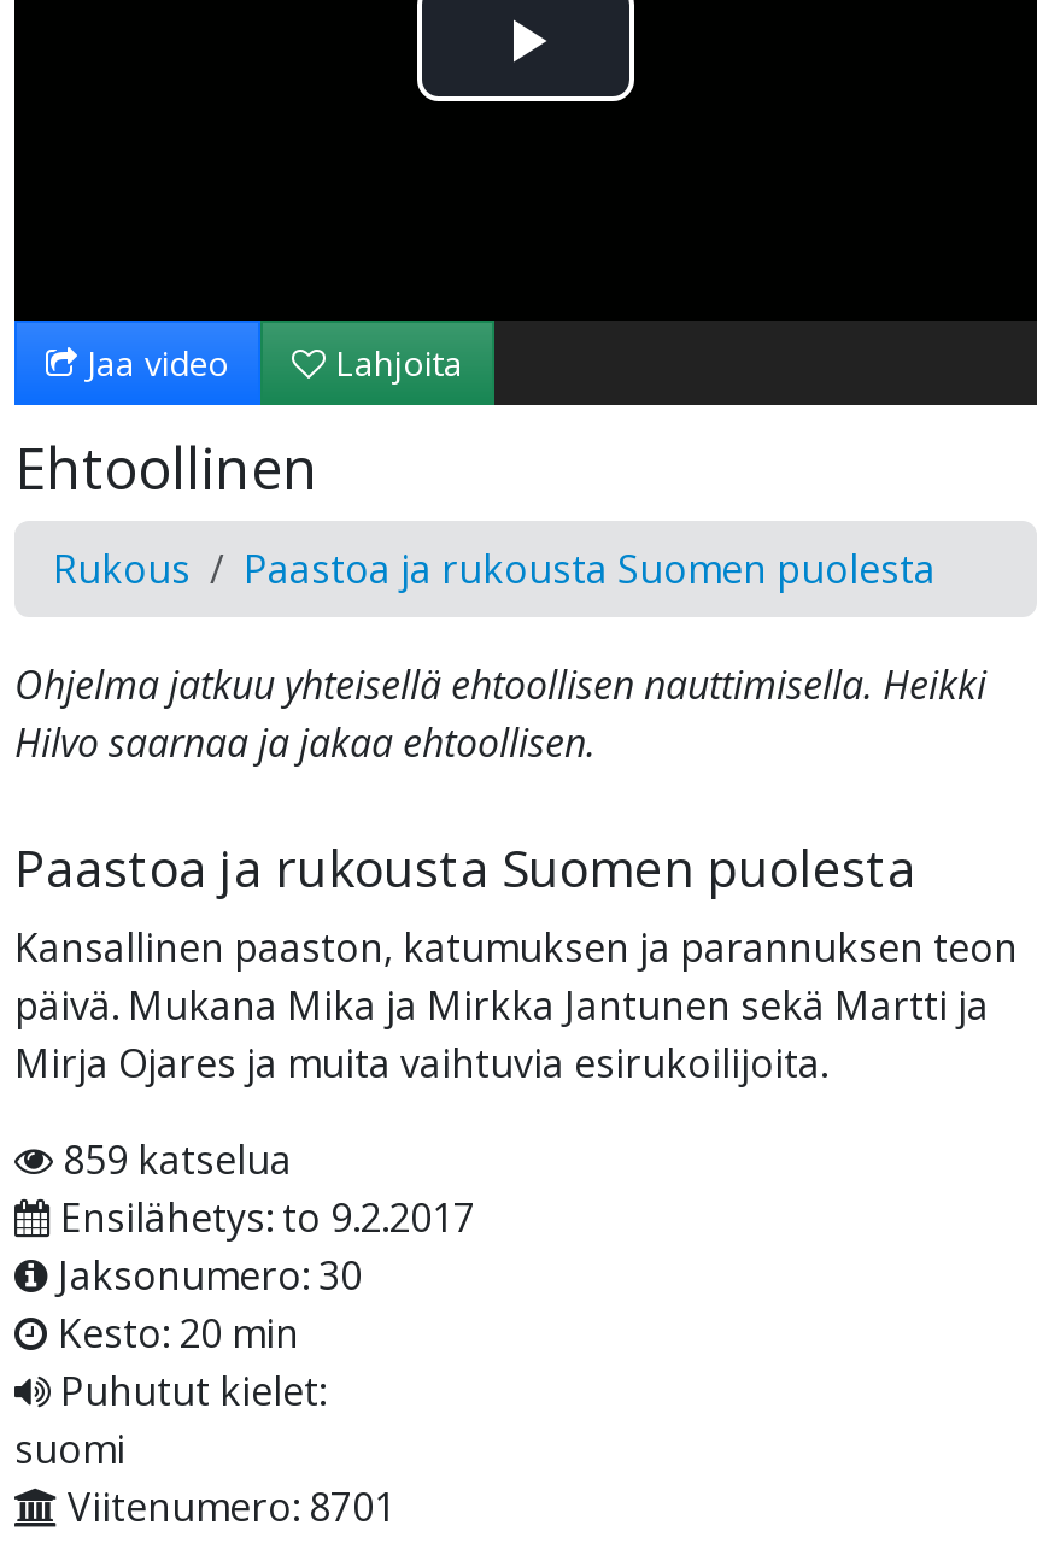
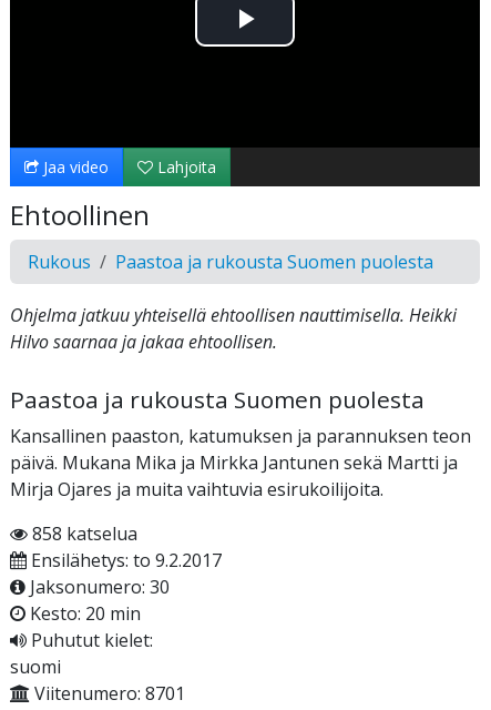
- 859 katselua
+ 858 katselua
